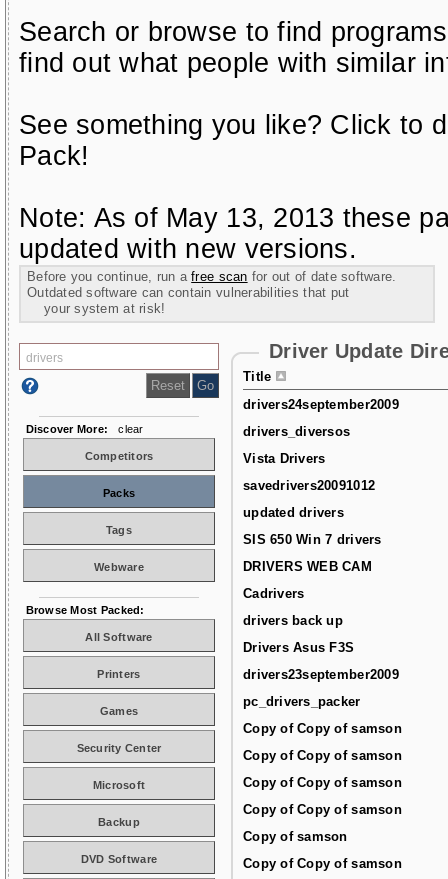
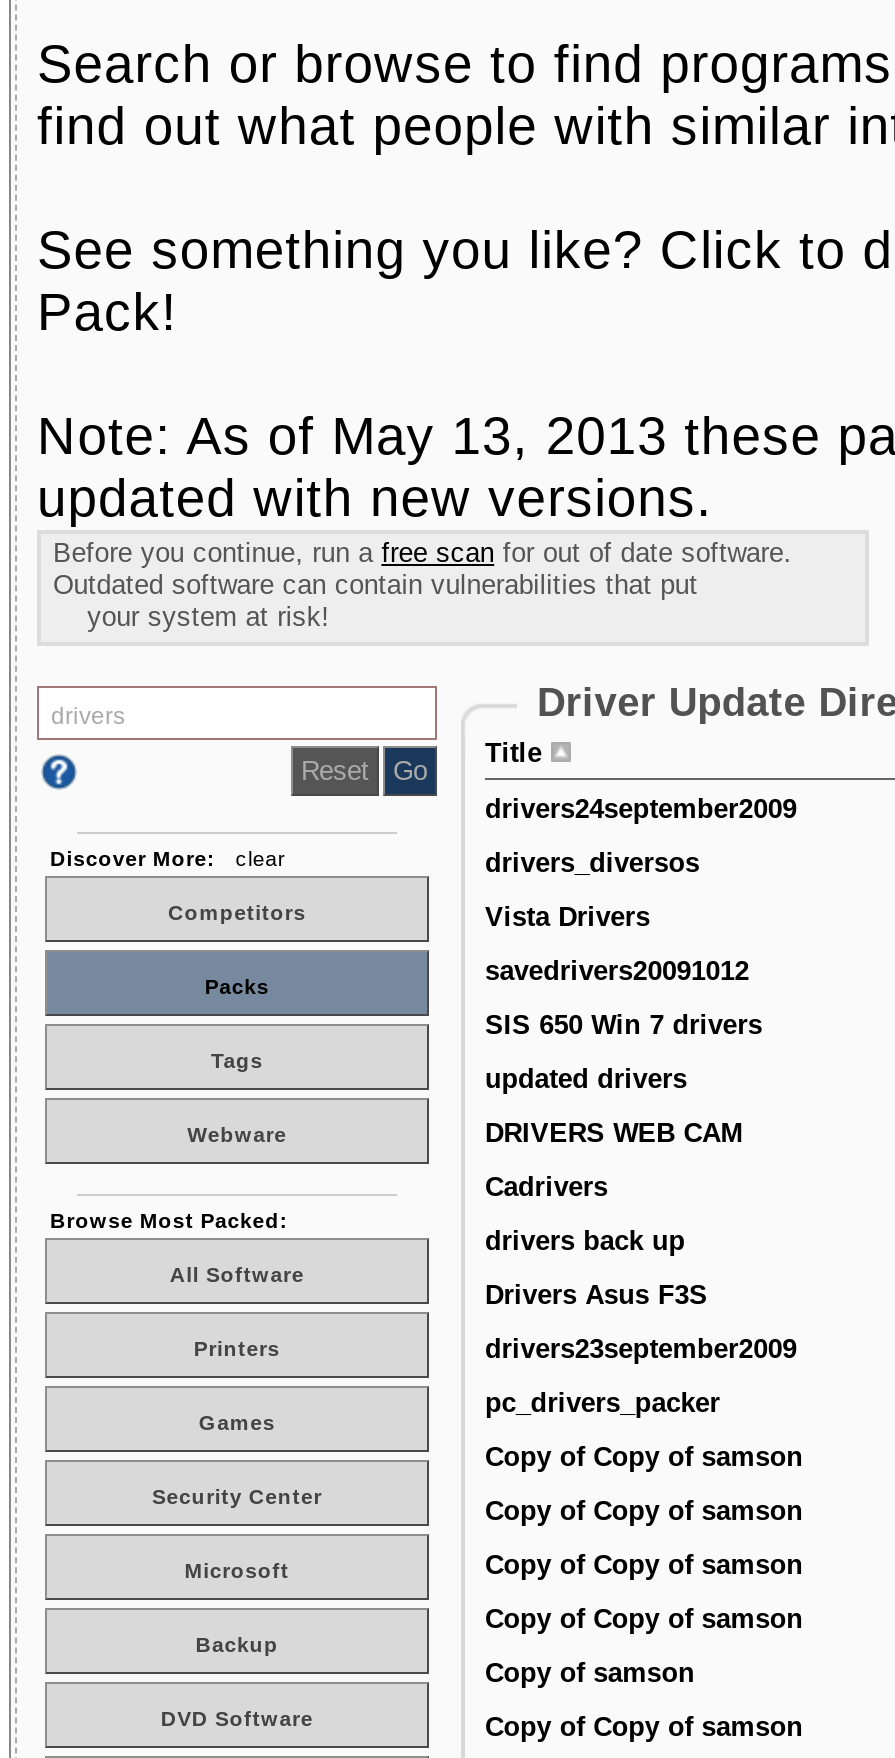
moved down: updated drivers

moved up: SIS 650 Win 7 drivers
